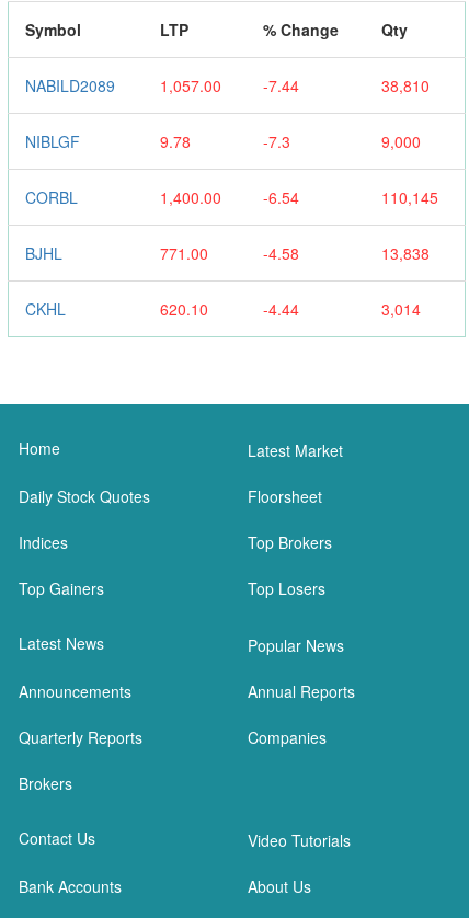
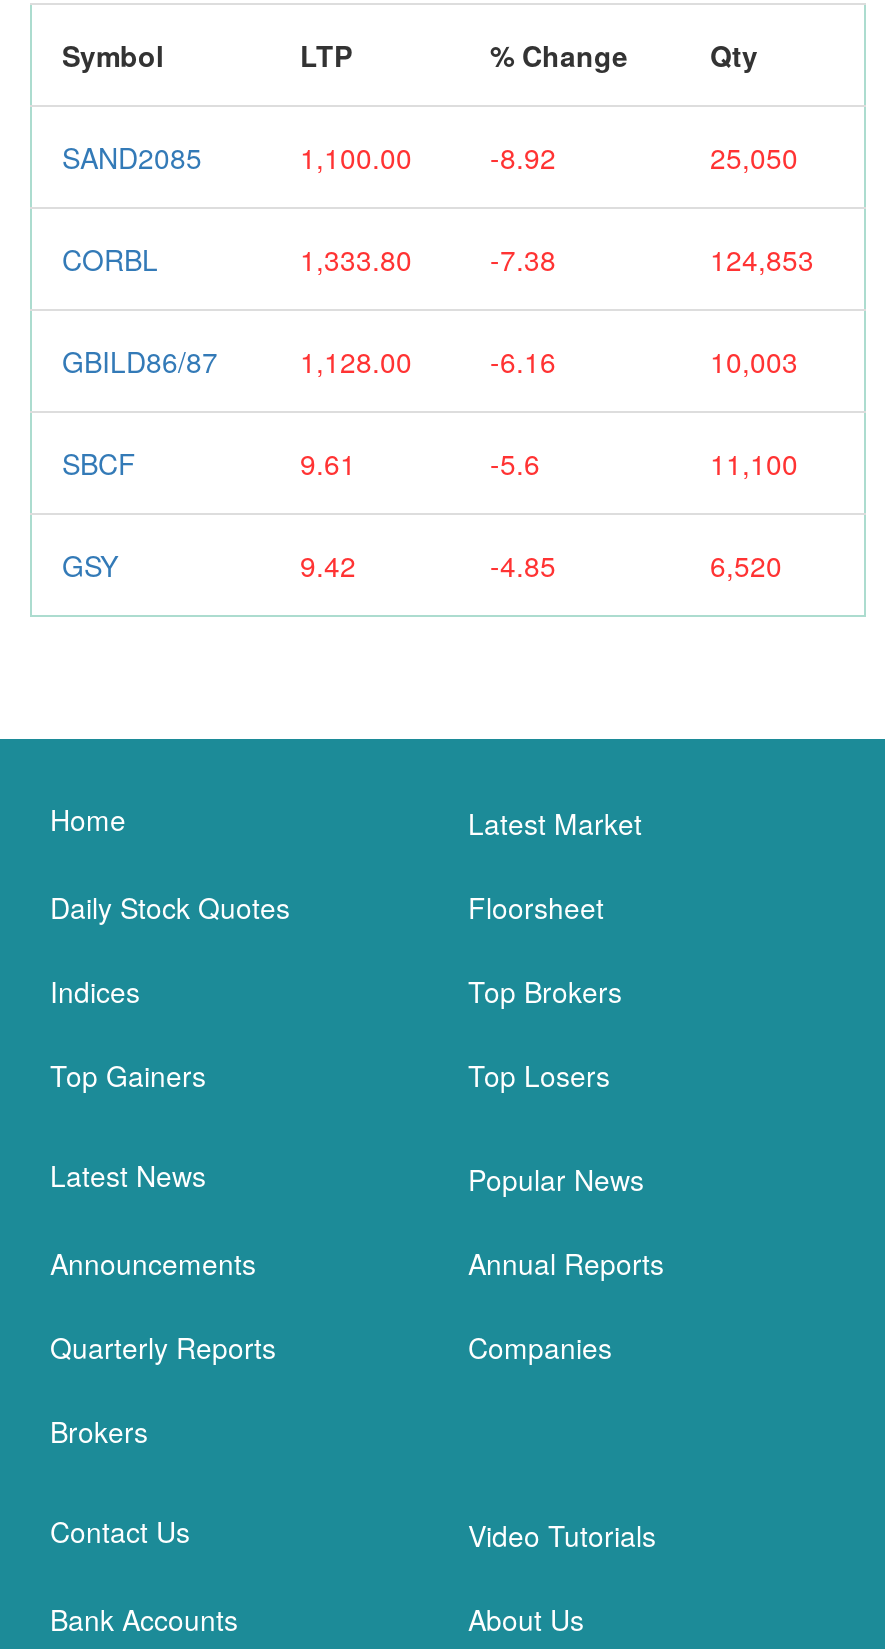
- NABILD2089
- 1,057.00
- -7.44
- 38,810
- NIBLGF
- 9.78
- -7.3
- 9,000
+ SAND2085
+ 1,100.00
+ -8.92
+ 25,050

- 1,400.00
- -6.54
- 110,145
- BJHL
- 771.00
- -4.58
- 13,838
- CKHL
- 620.10
- -4.44
- 3,014
+ 1,333.80
+ -7.38
+ 124,853
+ GBILD86/87
+ 1,128.00
+ -6.16
+ 10,003
+ SBCF
+ 9.61
+ -5.6
+ 11,100
+ GSY
+ 9.42
+ -4.85
+ 6,520

moved up: CORBL
